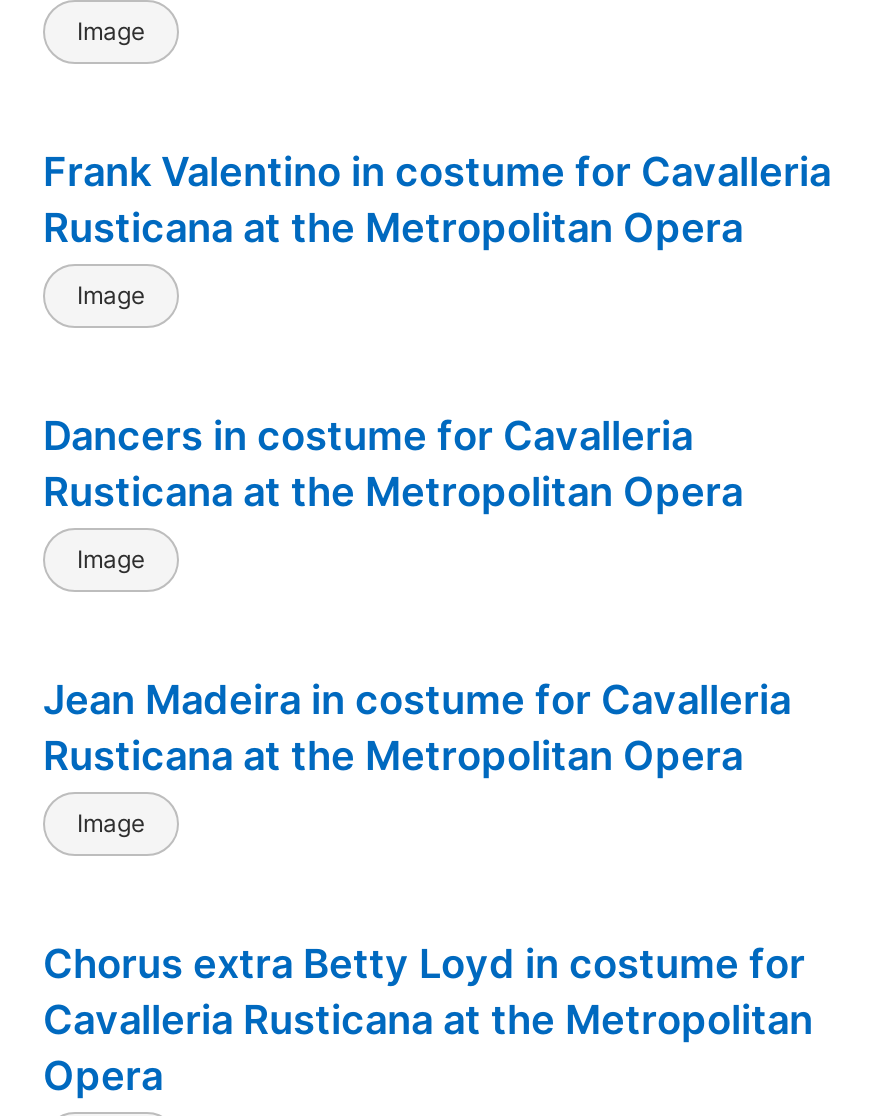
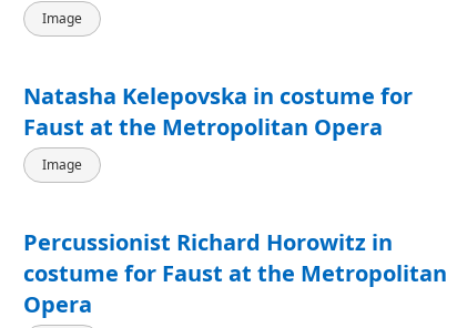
- Frank Valentino in costume for Cavalleria
- Rusticana at the Metropolitan Opera
+ Natasha Kelepovska in costume for
+ Faust at the Metropolitan Opera

- Dancers in costume for Cavalleria
- Rusticana at the Metropolitan Opera
- Image
- Jean Madeira in costume for Cavalleria
- Rusticana at the Metropolitan Opera
- Image
- Chorus extra Betty Loyd in costume for
- Cavalleria Rusticana at the Metropolitan
+ Percussionist Richard Horowitz in
+ costume for Faust at the Metropolitan
